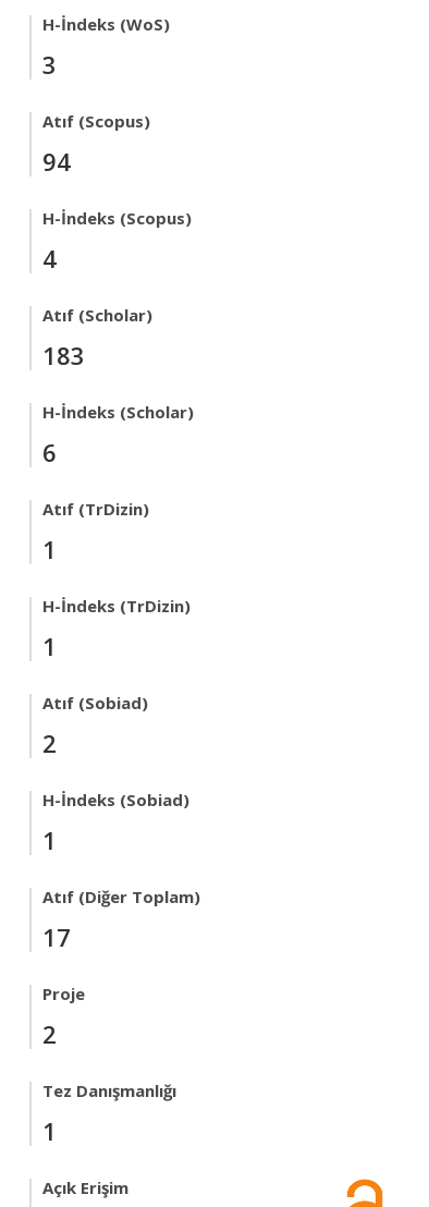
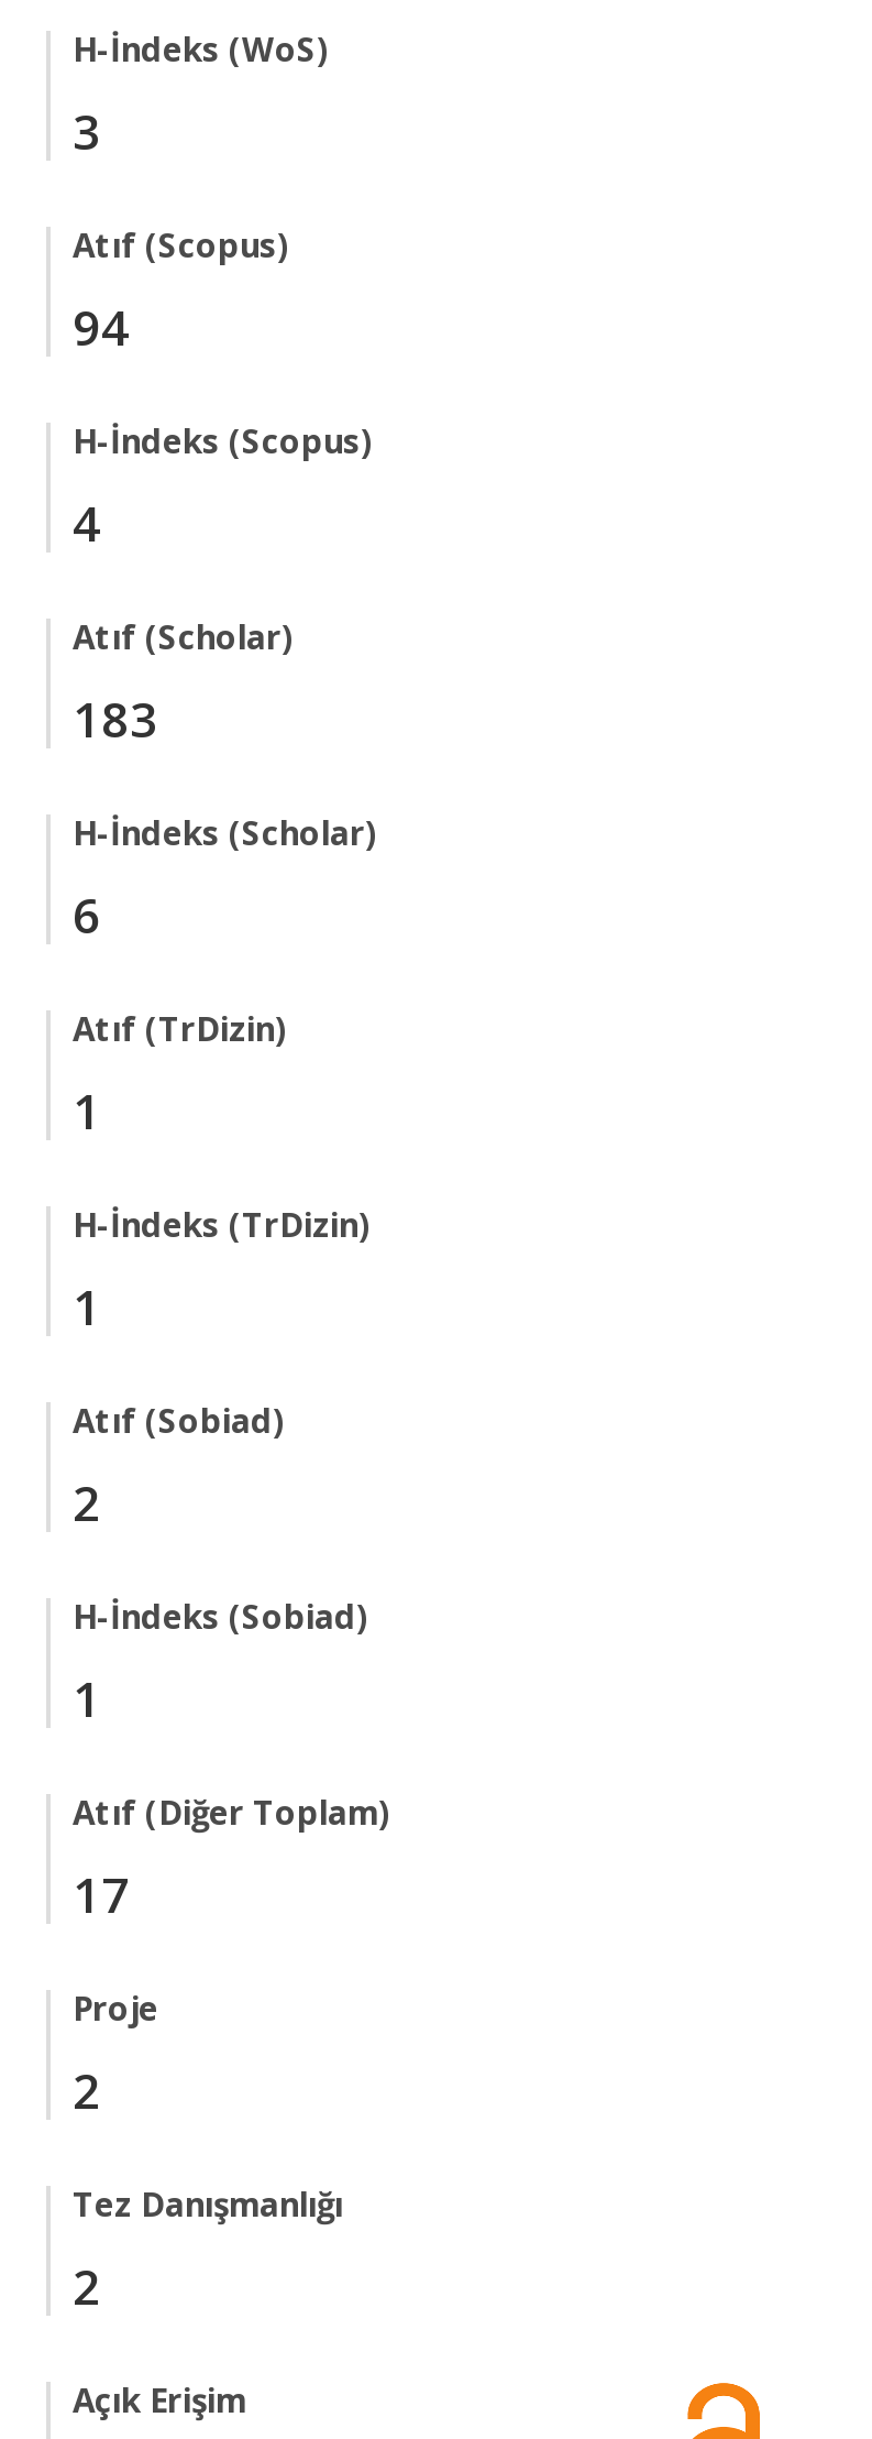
- 1
+ 2
